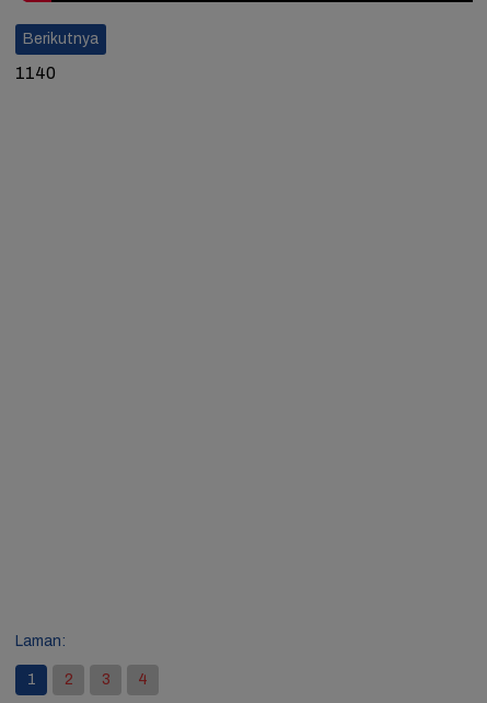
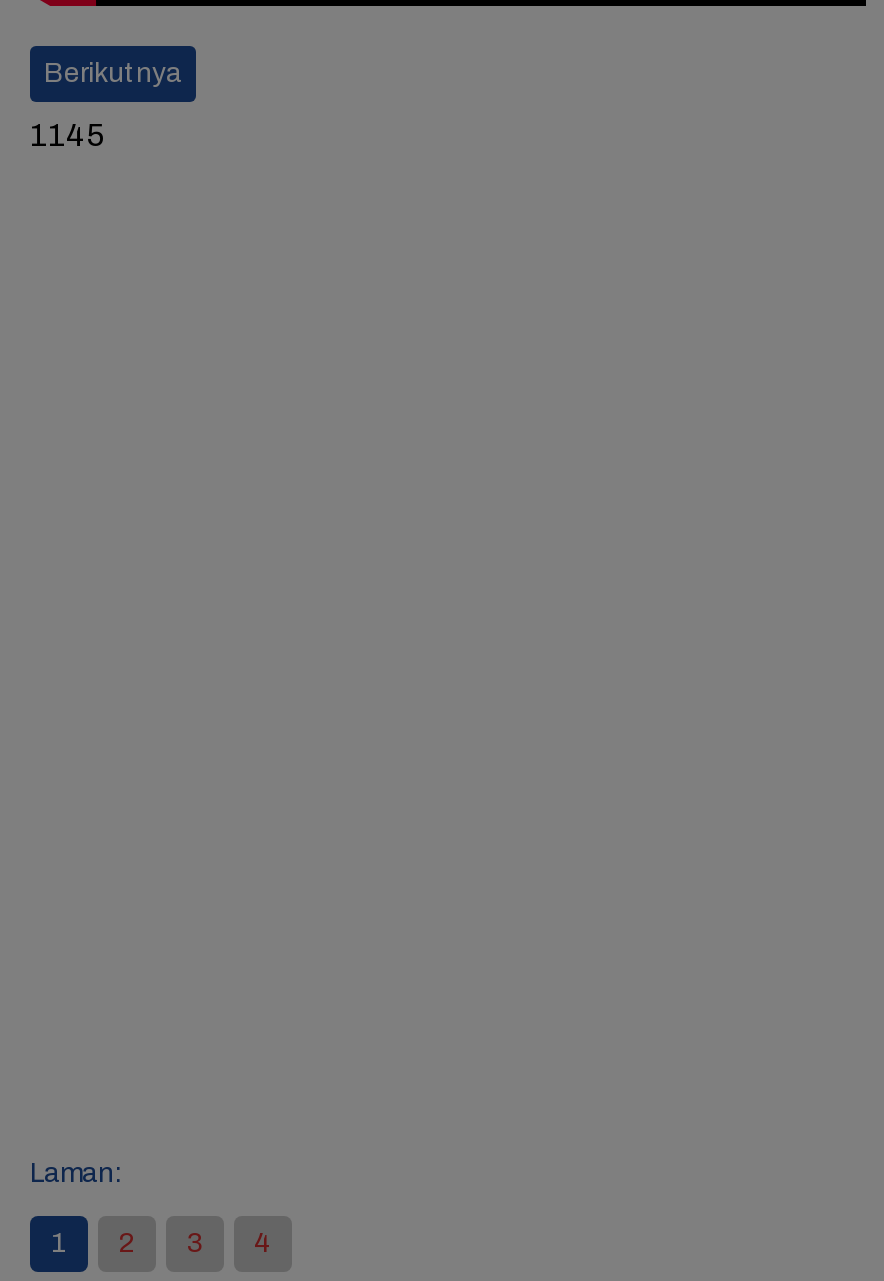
- 1140
+ 1145
